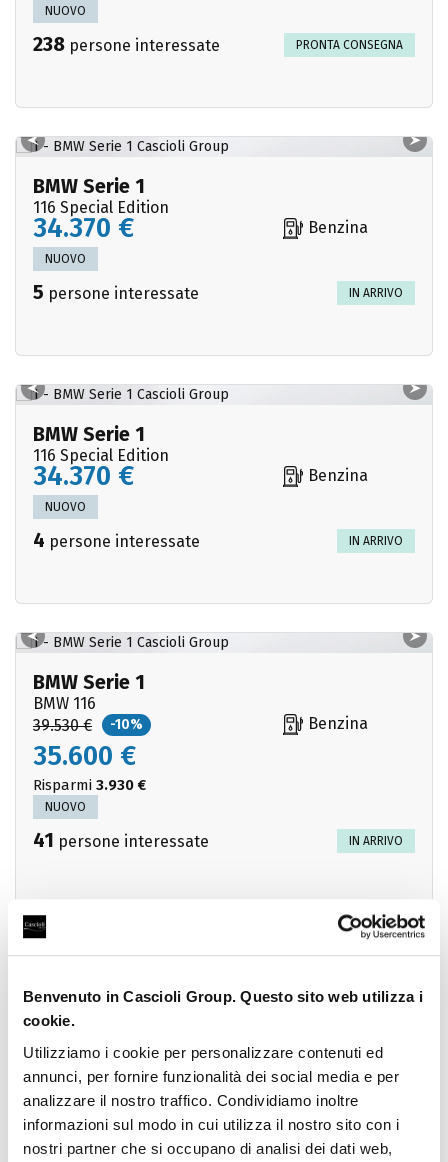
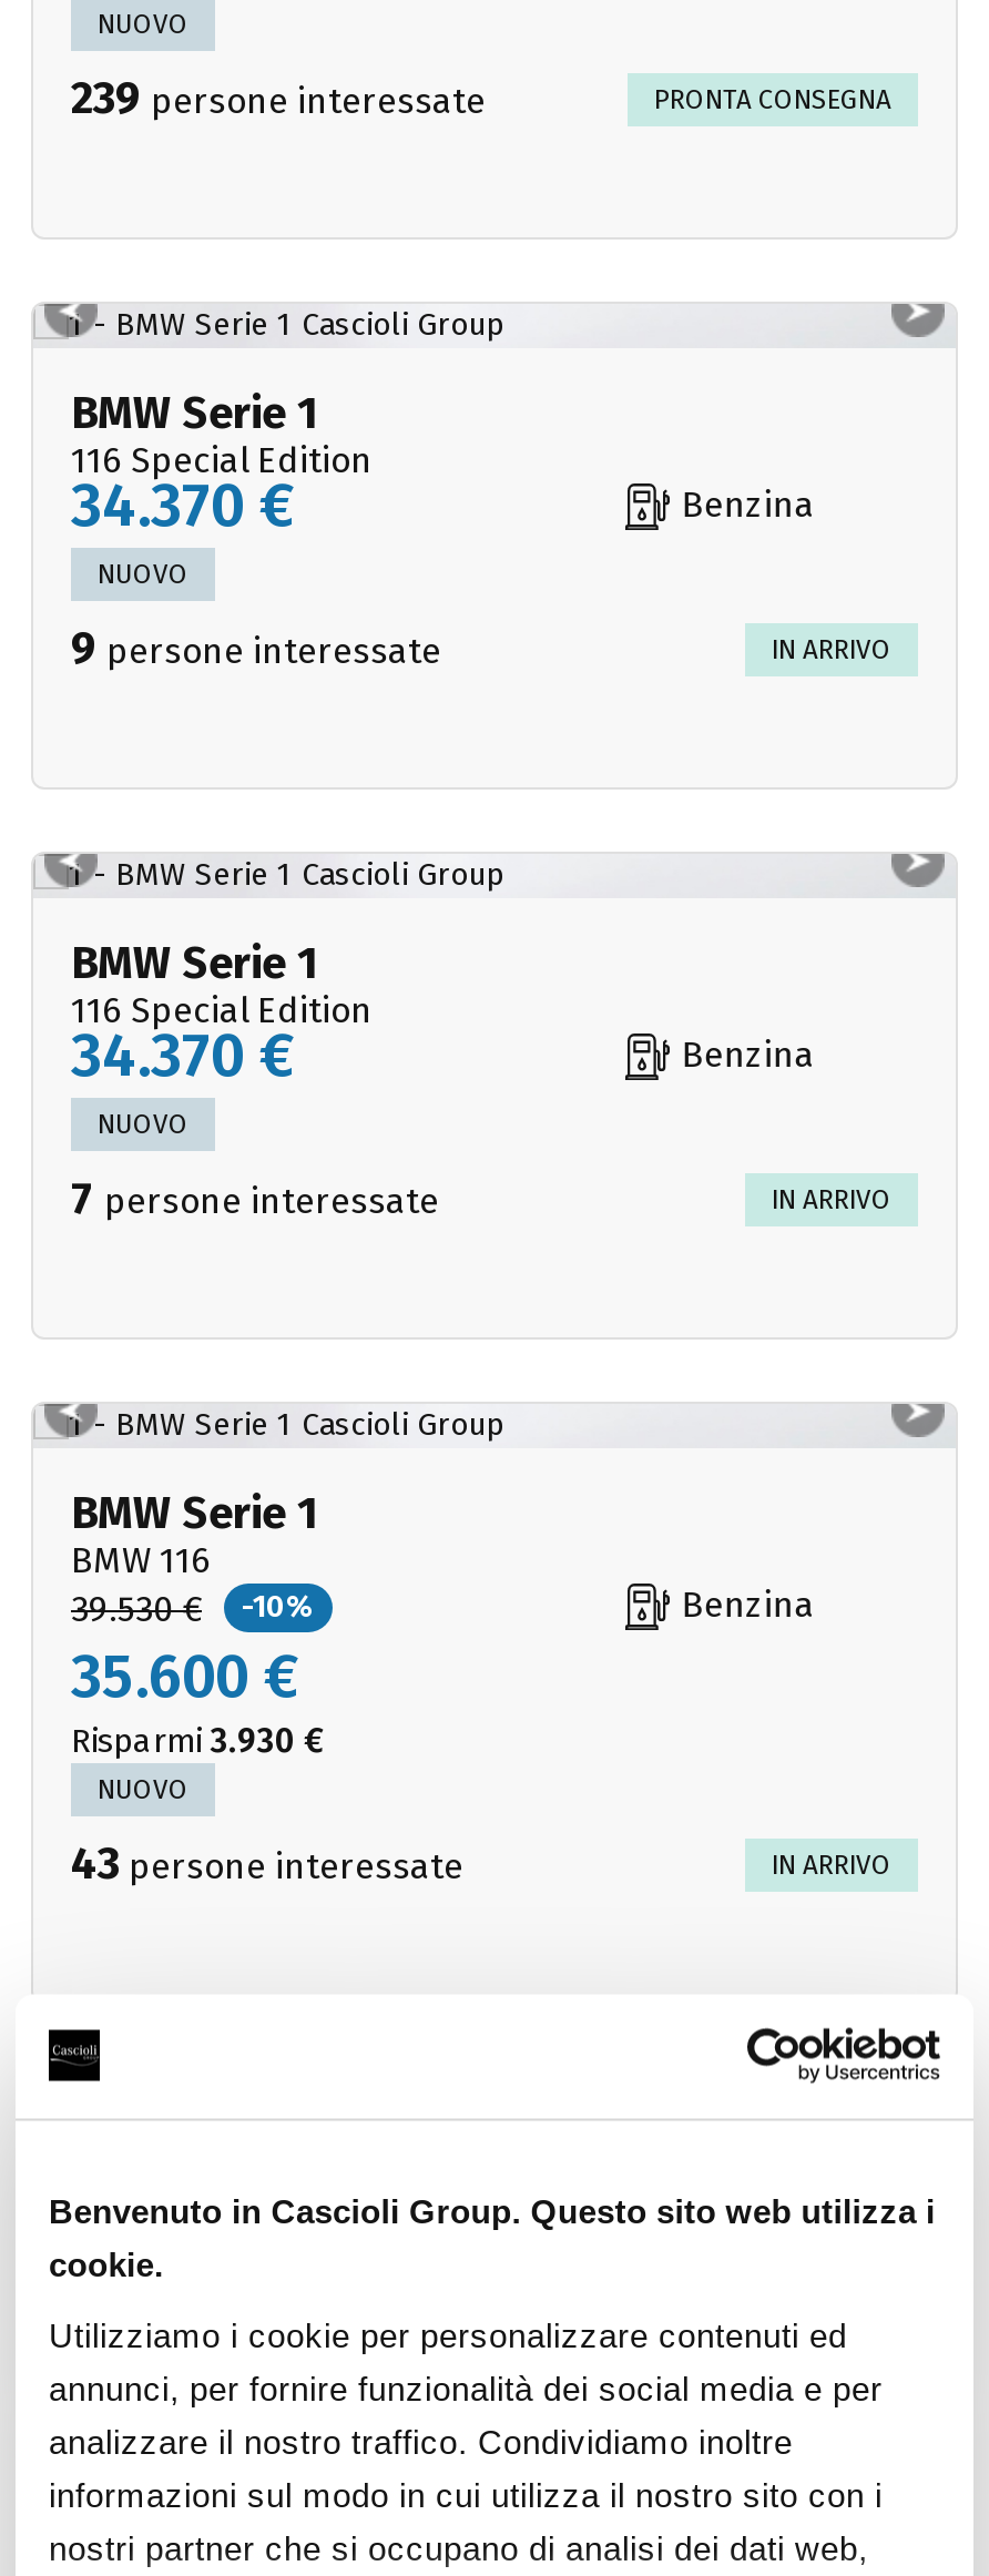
- 238 persone interessate
+ 239 persone interessate

- 5 persone interessate
+ 9 persone interessate

- 4 persone interessate
+ 7 persone interessate

- 41 persone interessate
+ 43 persone interessate
